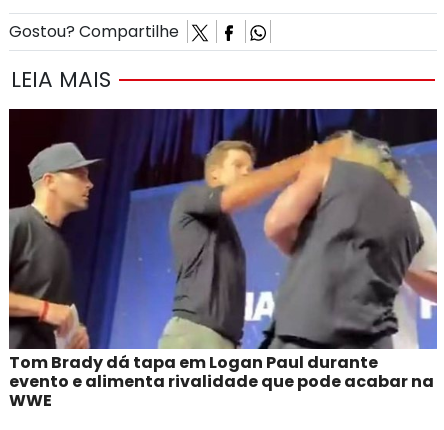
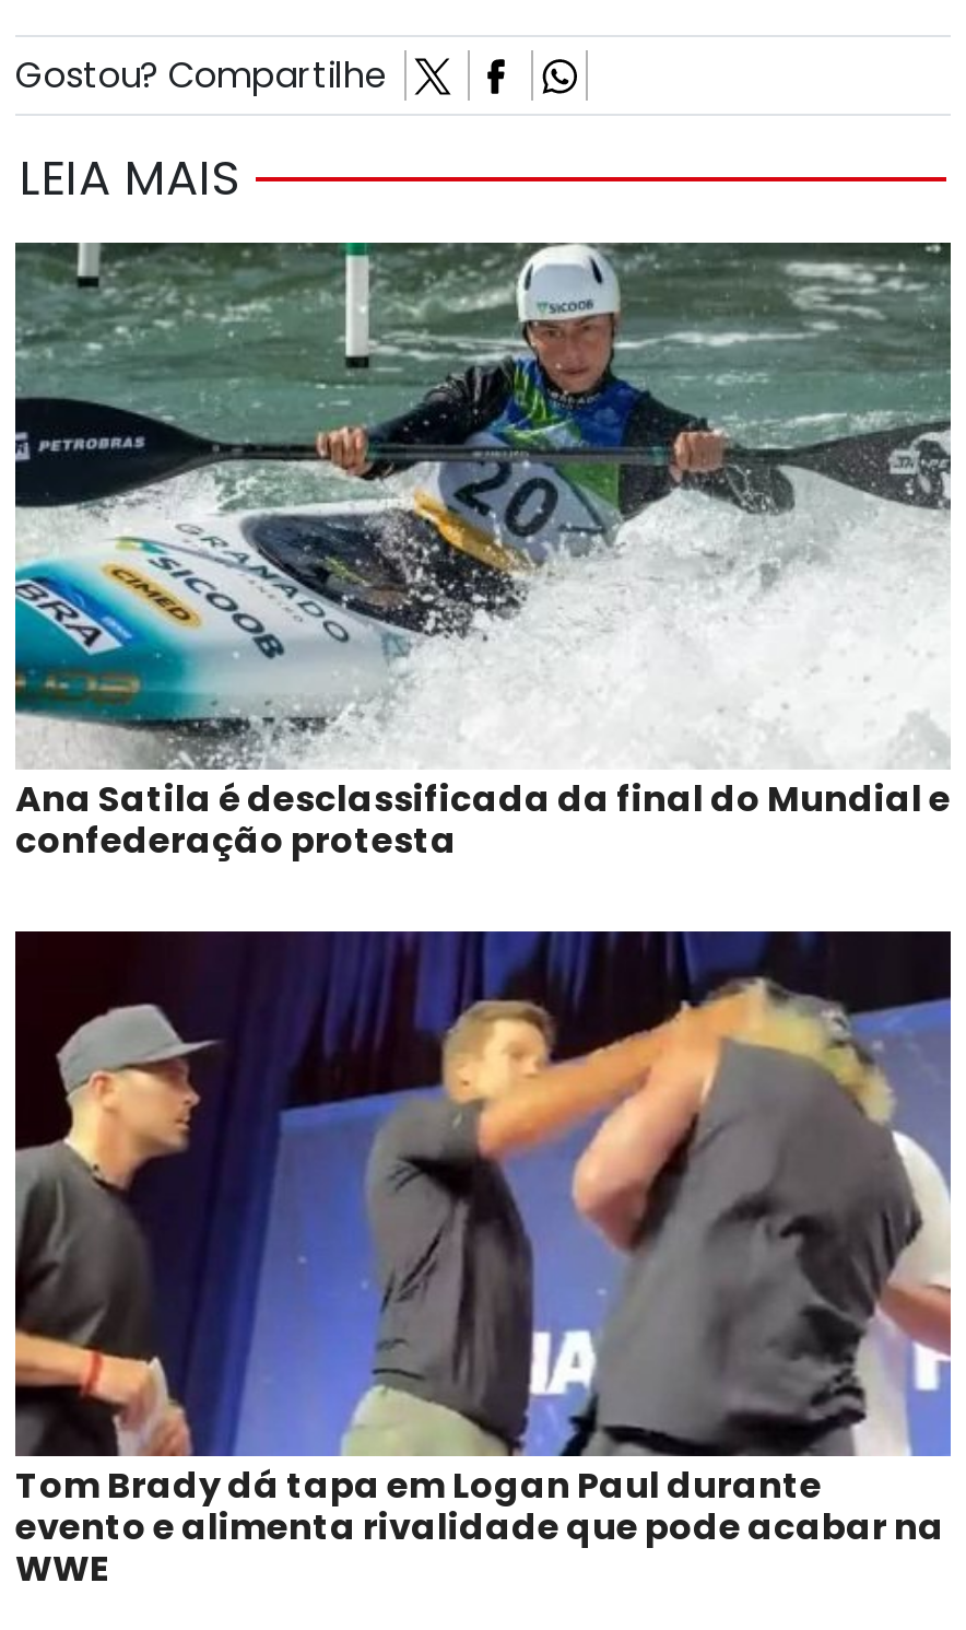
+ [image]
+ Ana Satila é desclassificada da final do Mundial e
+ confederação protesta
